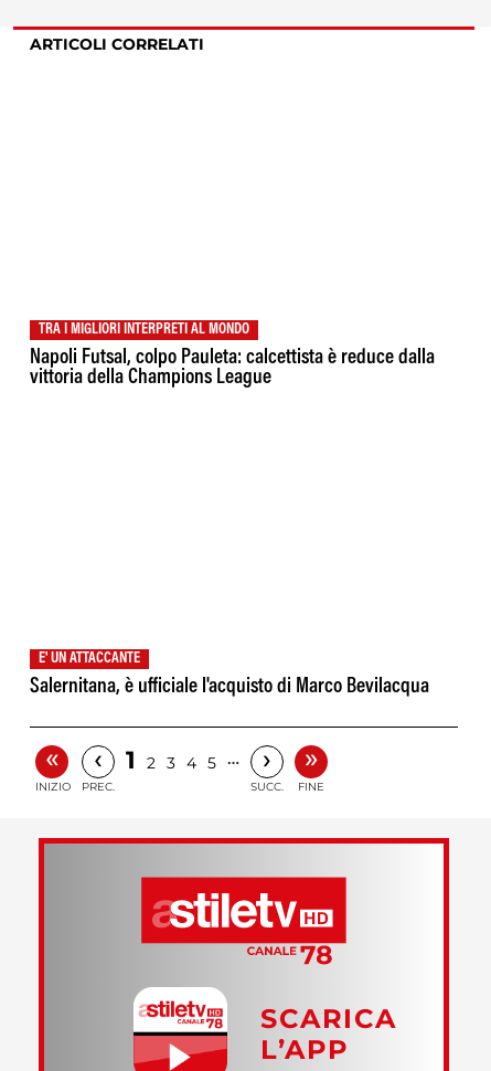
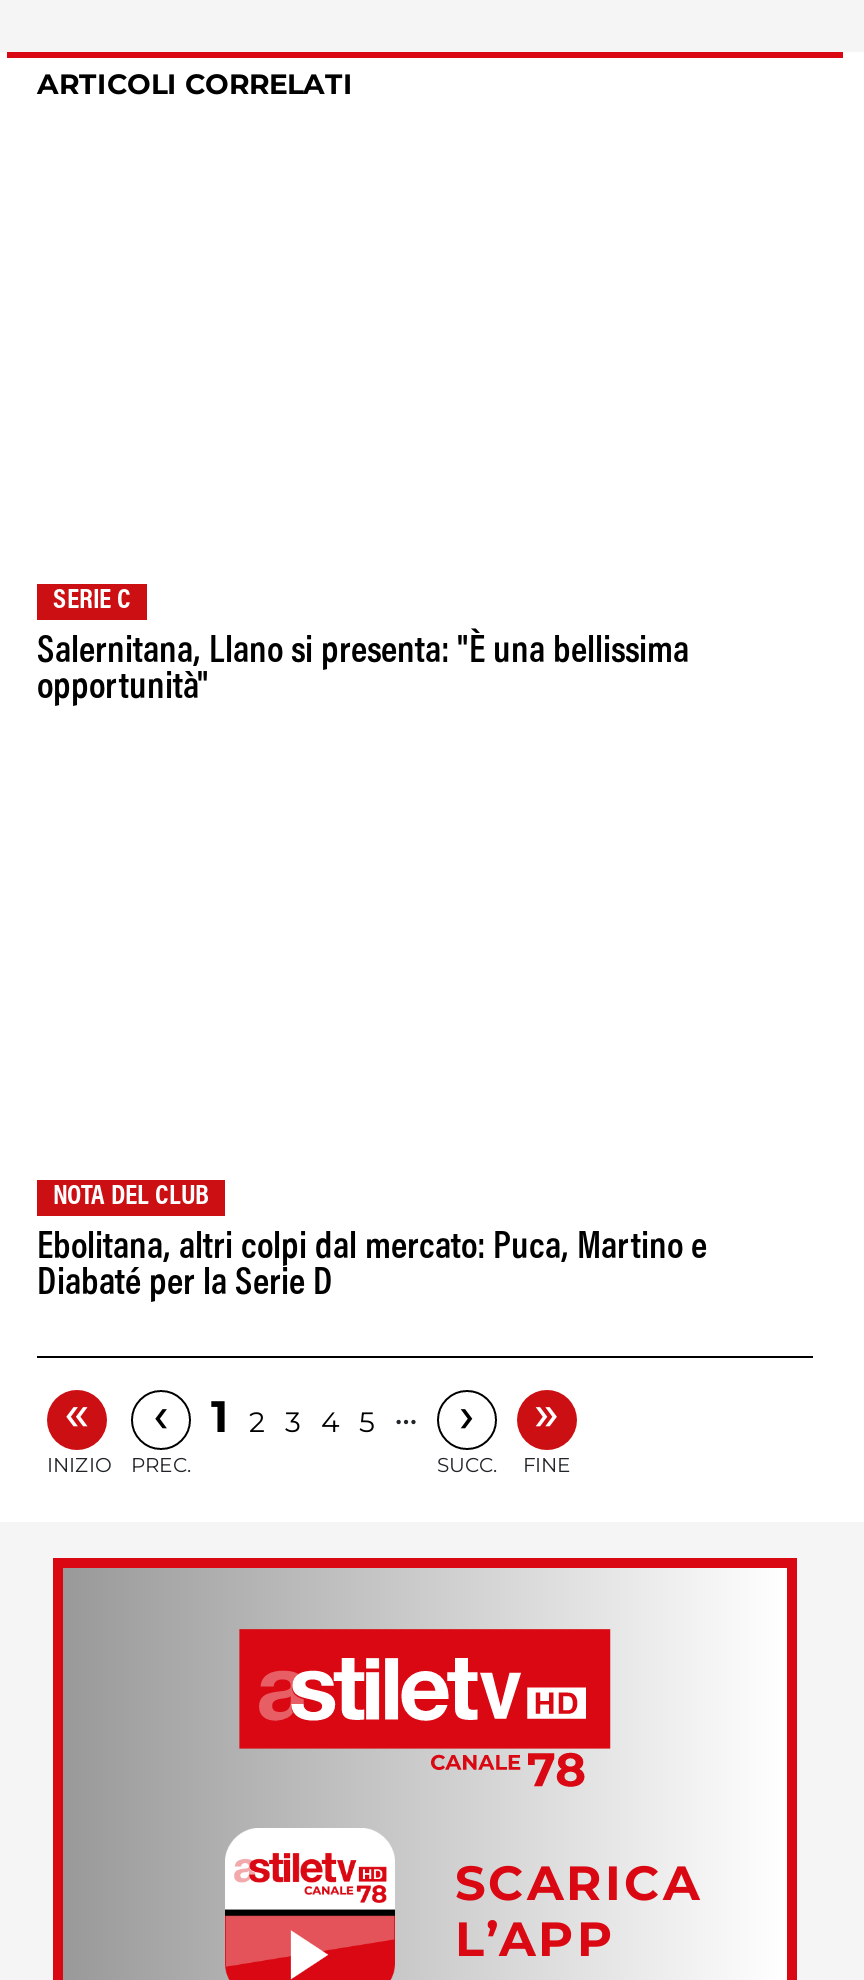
- TRA I MIGLIORI INTERPRETI AL MONDO
+ SERIE C

- Napoli Futsal, colpo Pauleta: calcettista è reduce dalla
- vittoria della Champions League
+ Salernitana, Llano si presenta: "È una bellissima
+ opportunità"

- E' UN ATTACCANTE
+ NOTA DEL CLUB

- Salernitana, è ufficiale l'acquisto di Marco Bevilacqua
+ Ebolitana, altri colpi dal mercato: Puca, Martino e
+ Diabaté per la Serie D
